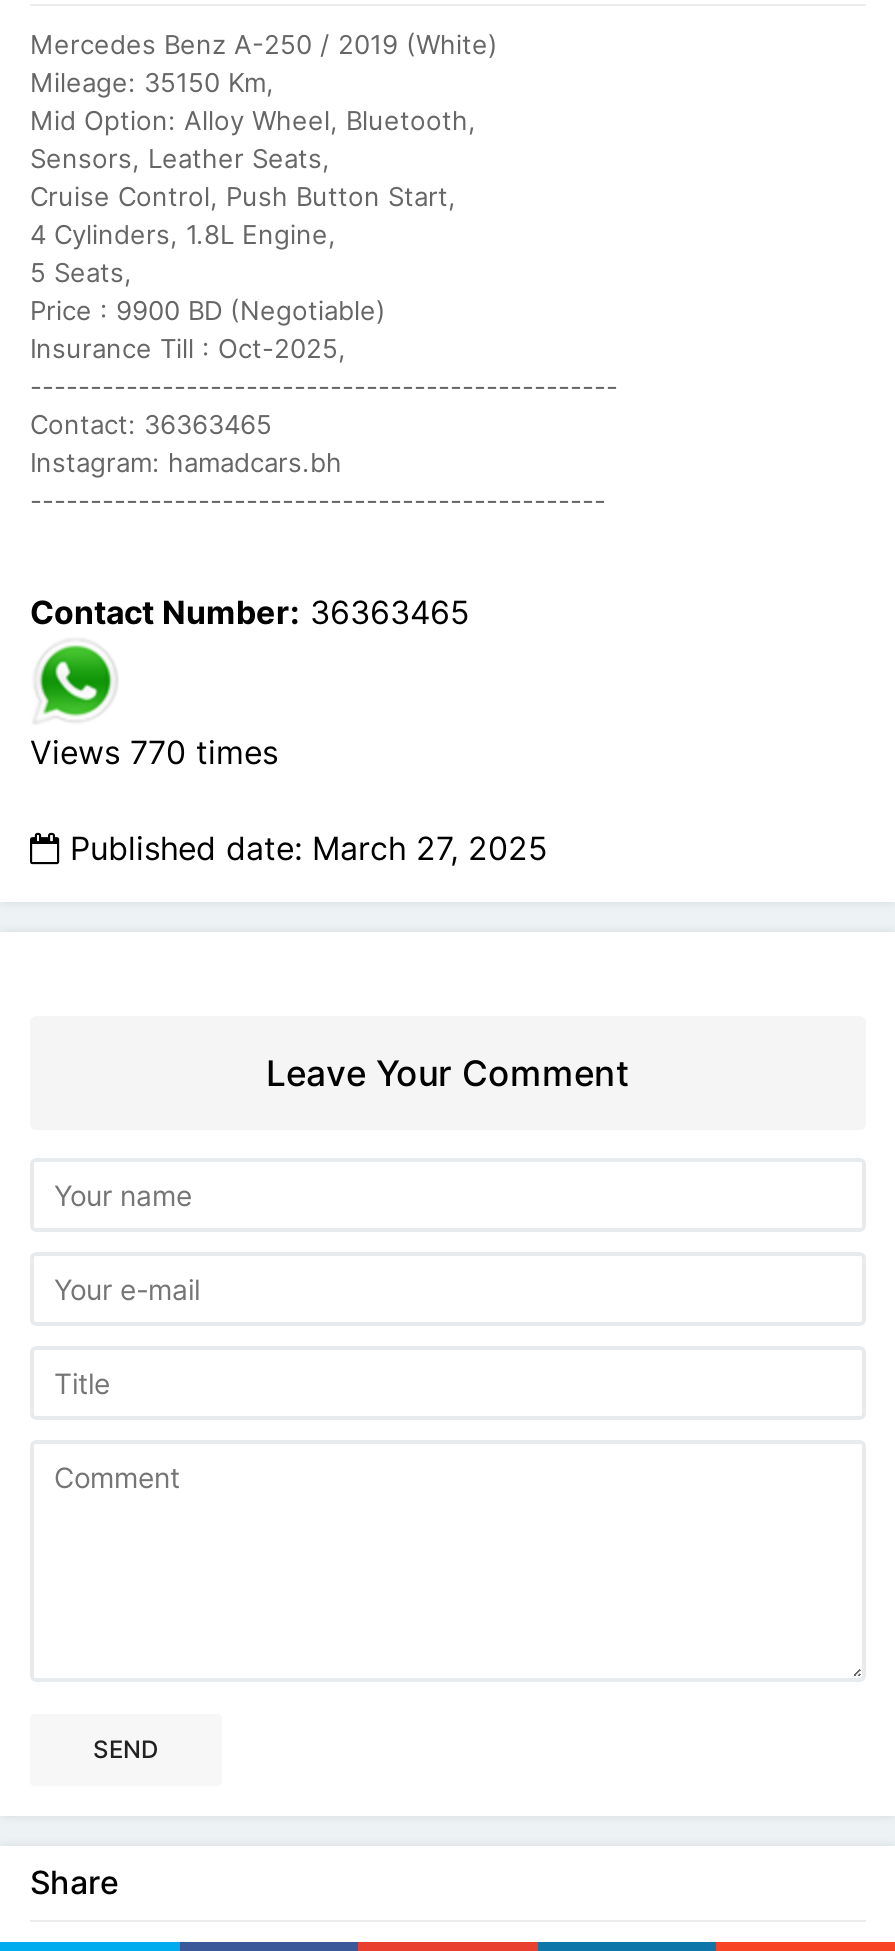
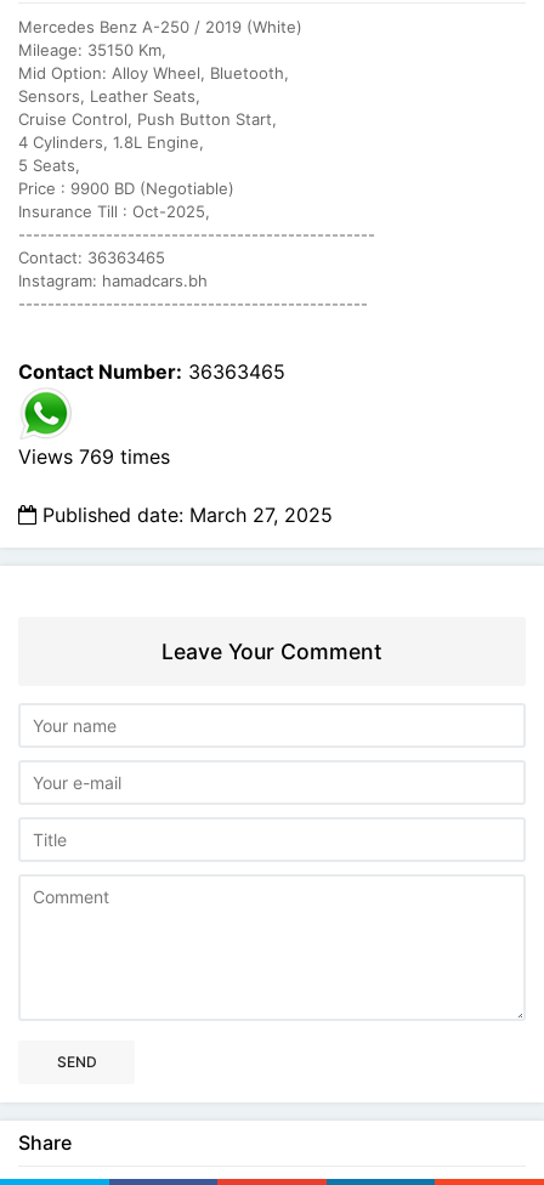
- Views 770 times
+ Views 769 times
